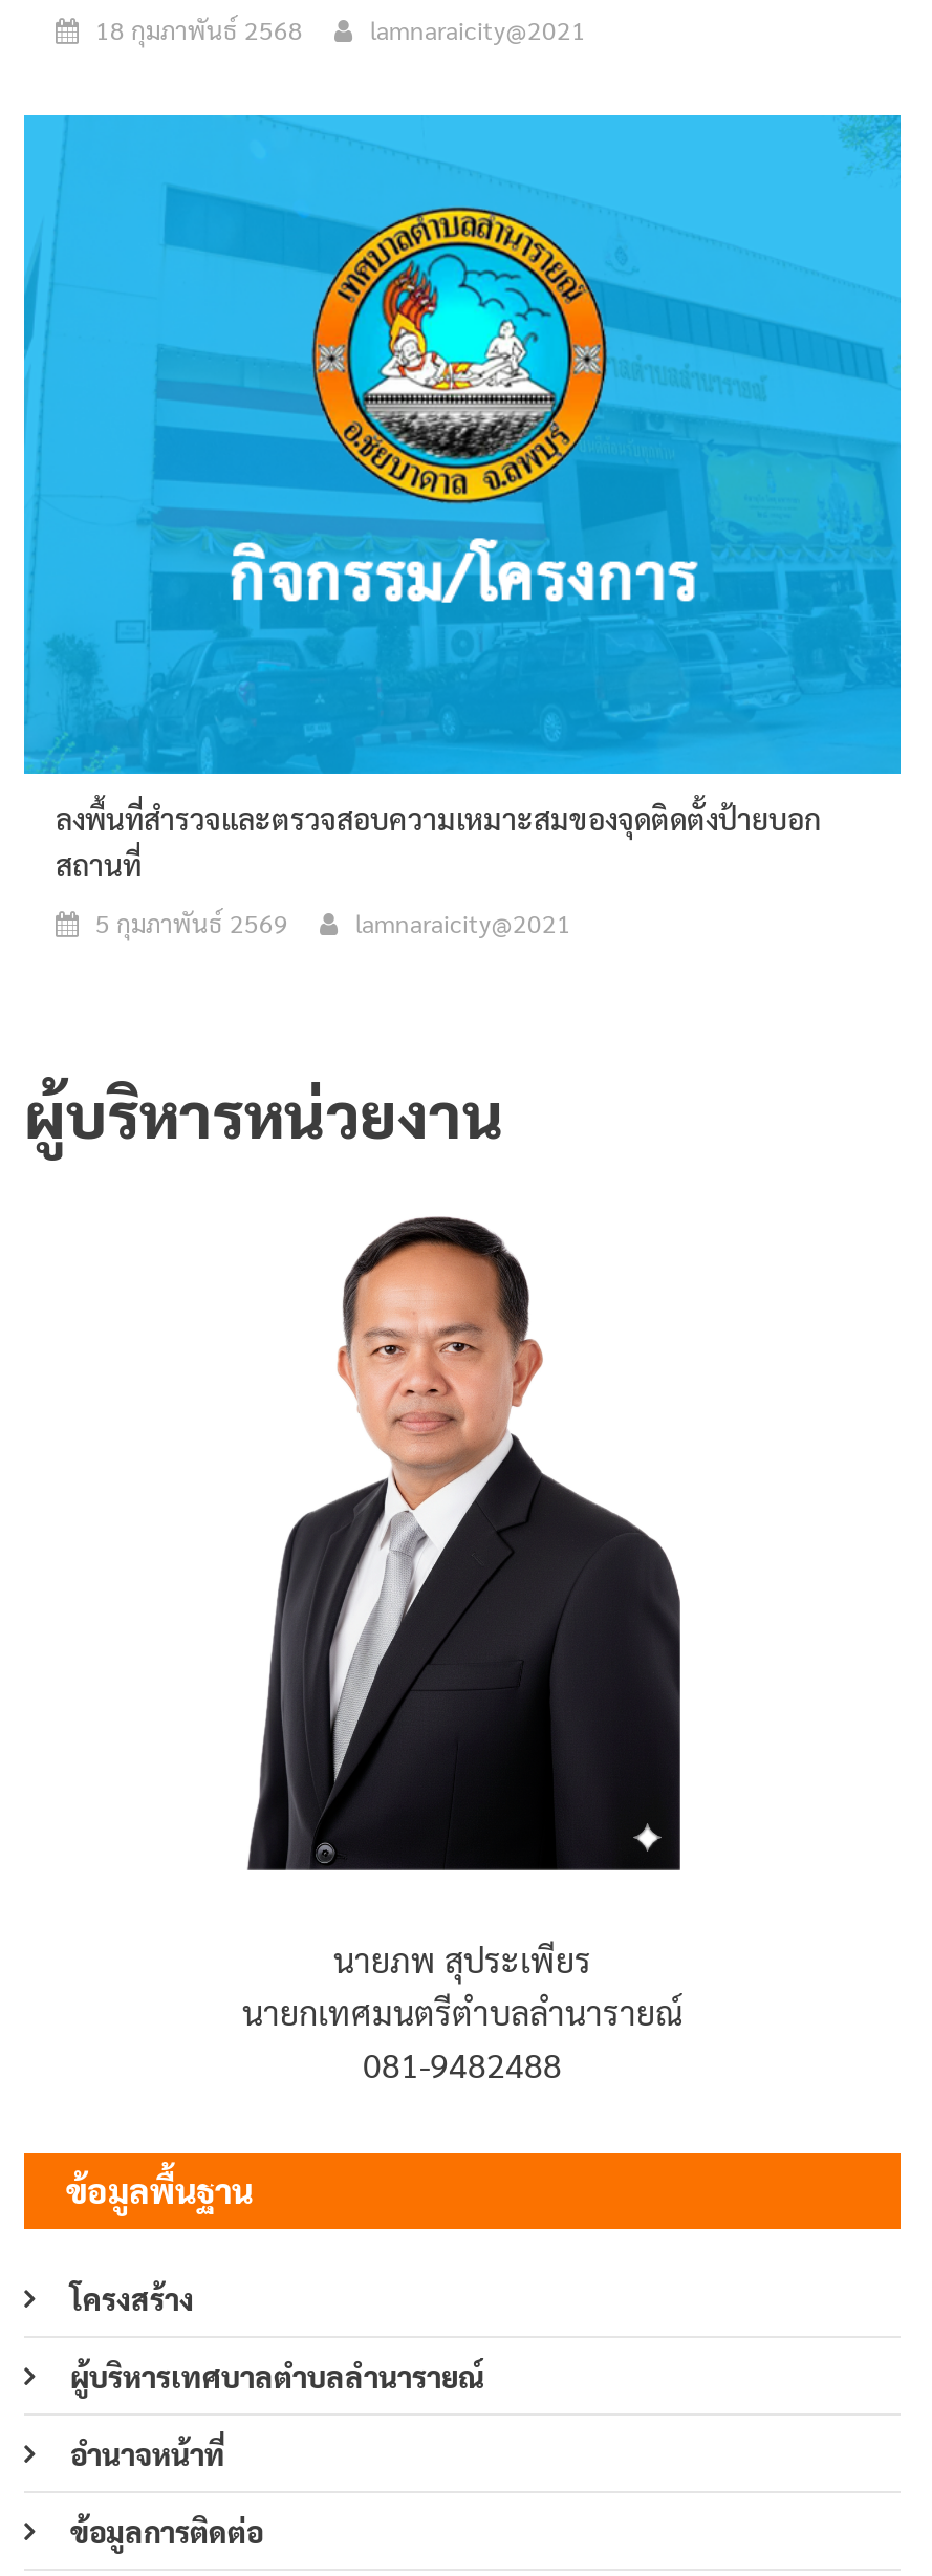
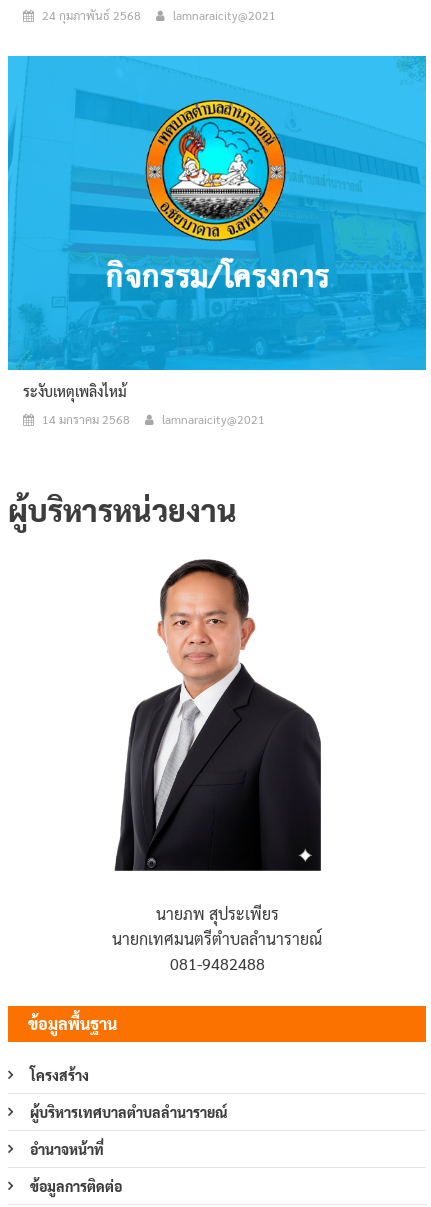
- 18 กุมภาพันธ์ 2568
+ 24 กุมภาพันธ์ 2568

- ลงพื้นที่สำรวจและตรวจสอบความเหมาะสมของจุดติดตั้งป้ายบอก
- สถานที่
+ ระงับเหตุเพลิงไหม้

- 5 กุมภาพันธ์ 2569
+ 14 มกราคม 2568
